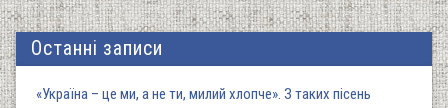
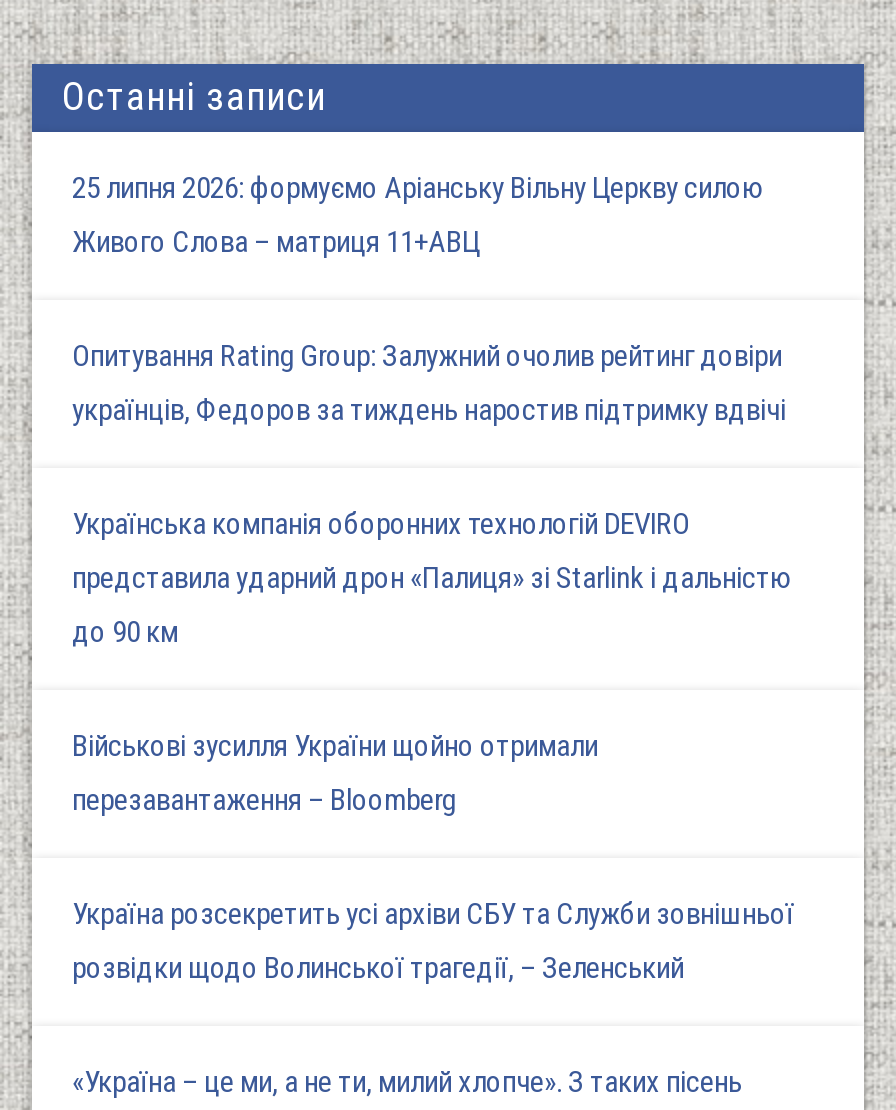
+ 25 липня 2026: формуємо Аріанську Вільну Церкву силою
+ Живого Слова – матриця 11+АВЦ
+ Опитування Rating Group: Залужний очолив рейтинг довіри
+ українців, Федоров за тиждень наростив підтримку вдвічі
+ Українська компанія оборонних технологій DEVIRO
+ представила ударний дрон «Палиця» зі Starlink і дальністю
+ до 90 км
+ Військові зусилля України щойно отримали
+ перезавантаження – Bloomberg
+ Україна розсекретить усі архіви СБУ та Служби зовнішньої
+ розвідки щодо Волинської трагедії, – Зеленський
